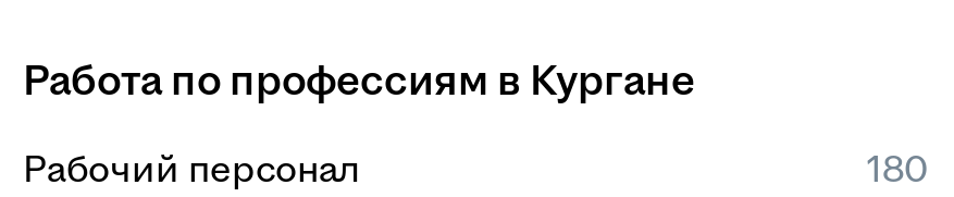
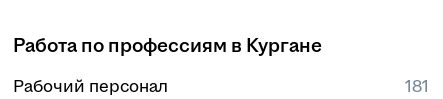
- 180
+ 181
